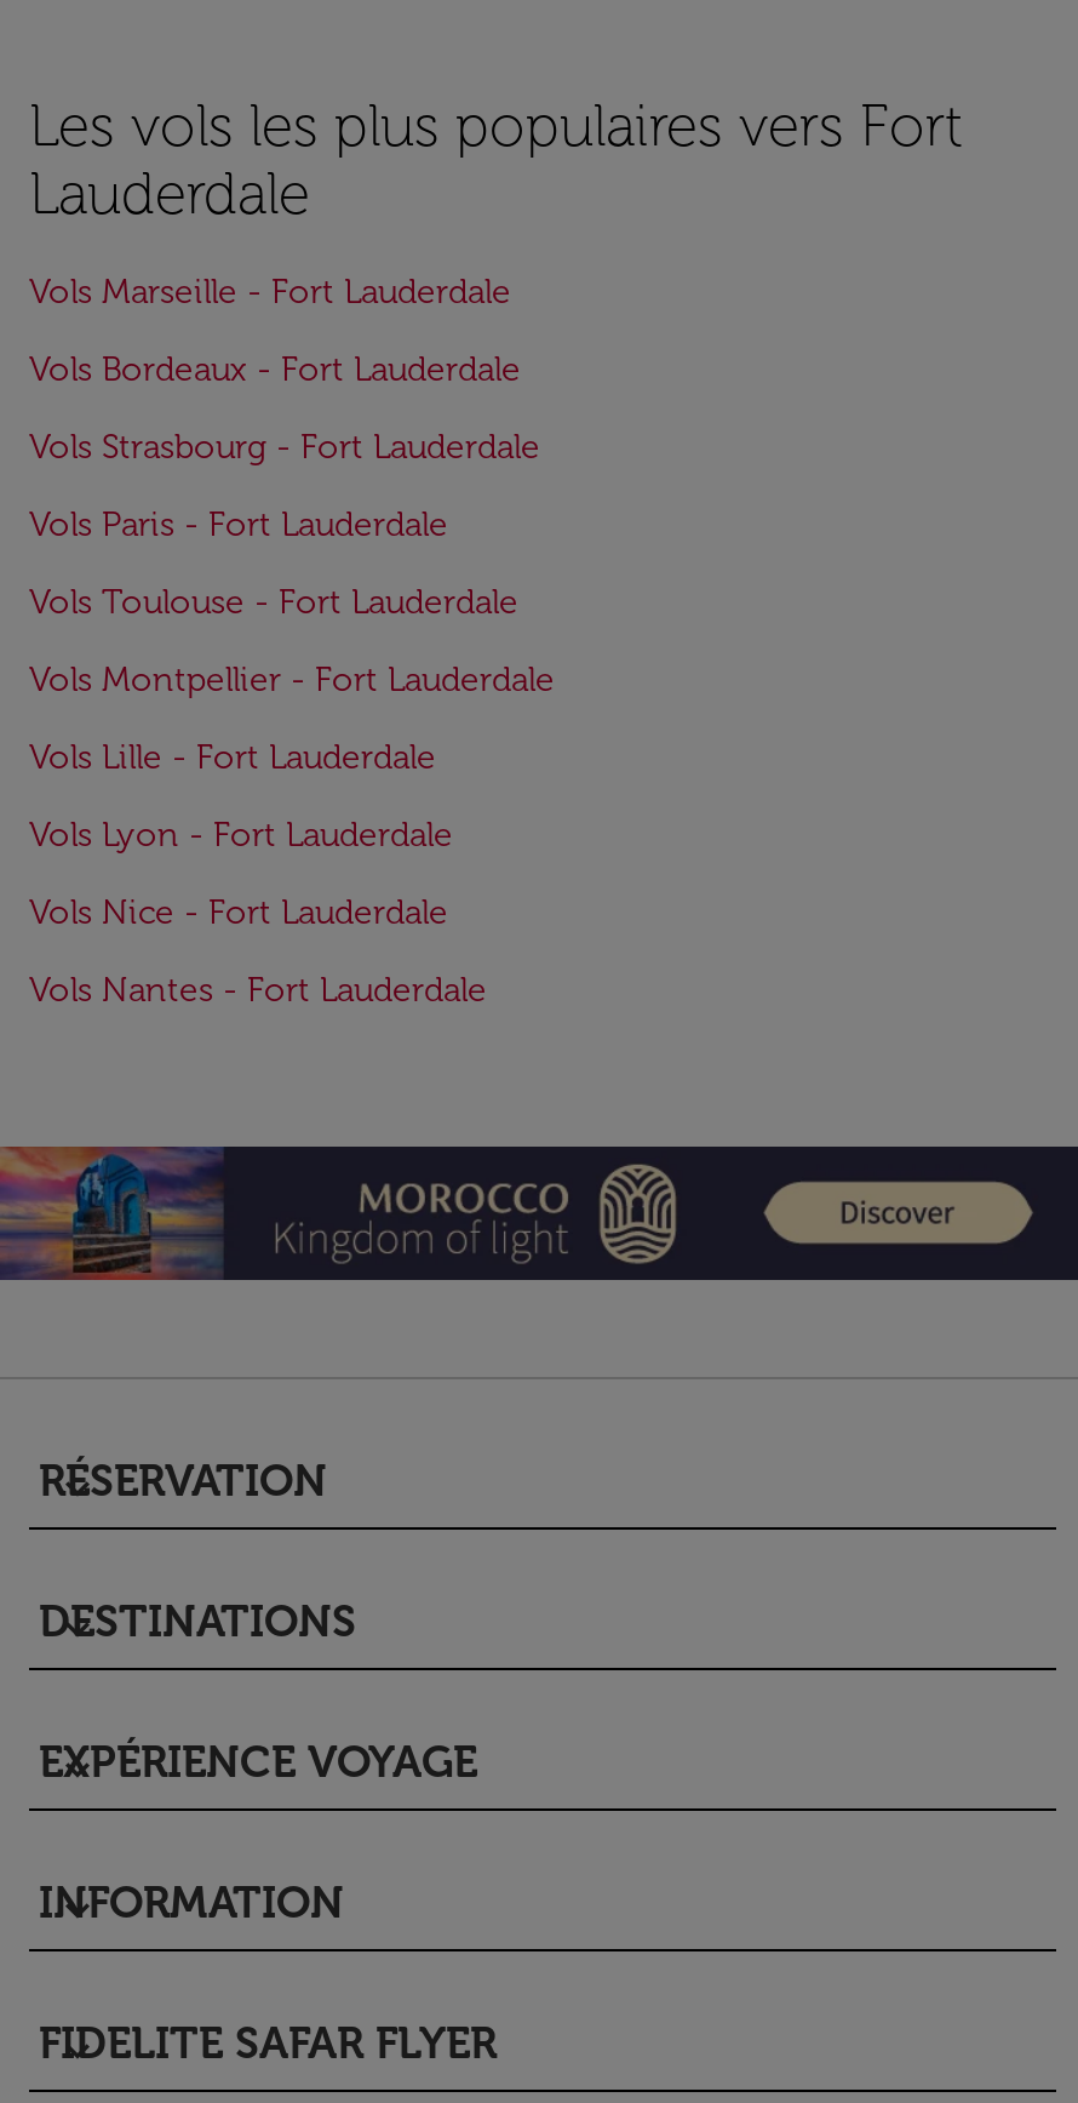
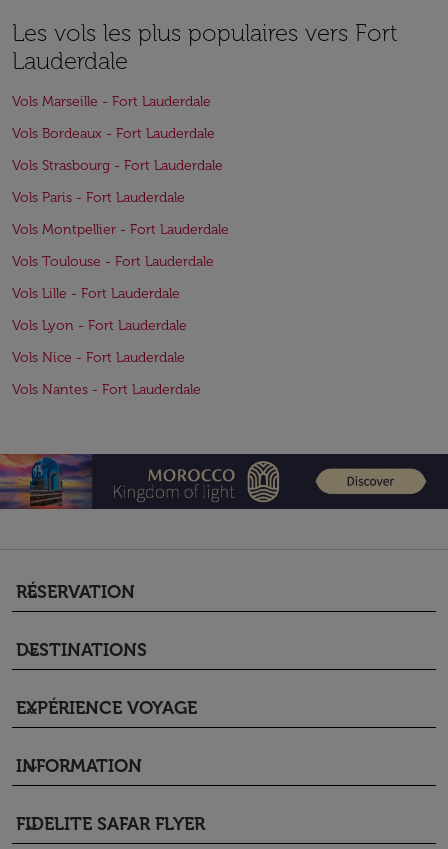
moved down: Vols Toulouse - Fort Lauderdale

moved up: Vols Montpellier - Fort Lauderdale
